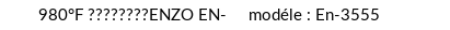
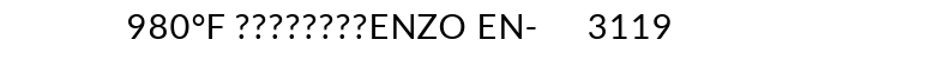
- 980°F ????????ENZO EN- modéle : En-3555
+ 980°F ????????ENZO EN- 3119
